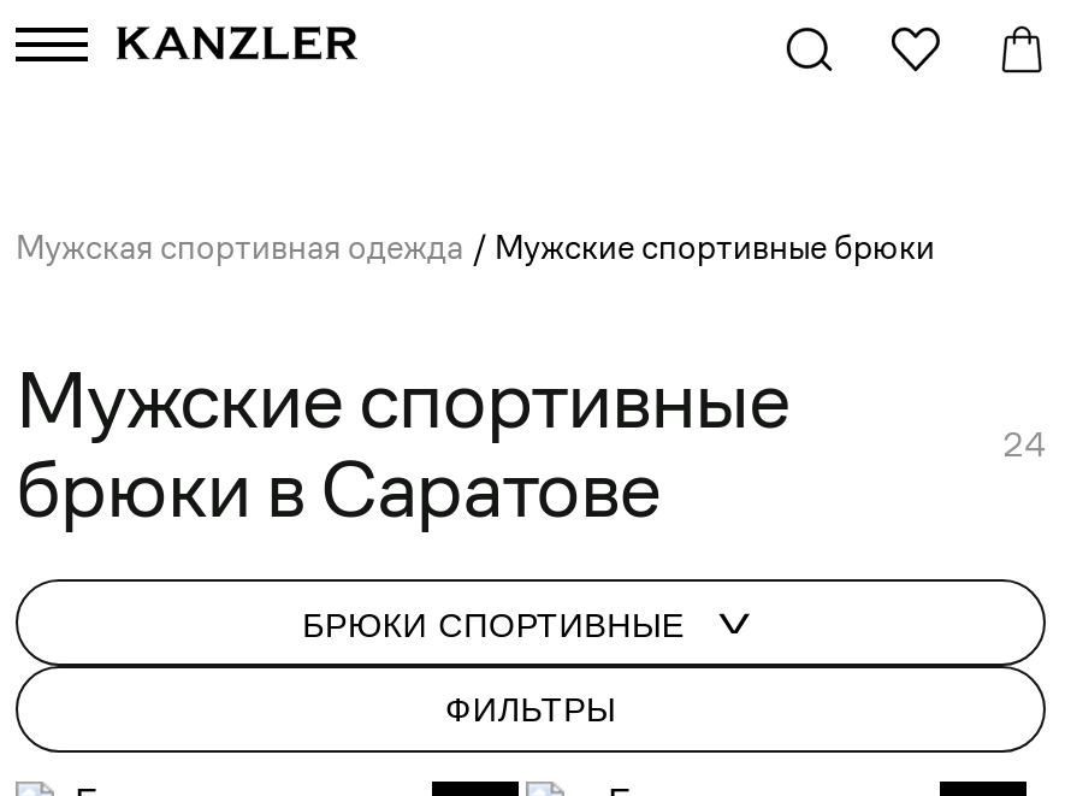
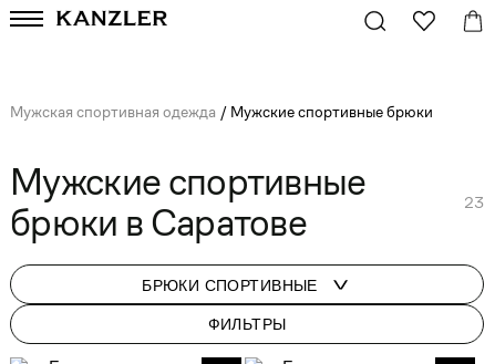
- 24
+ 23
